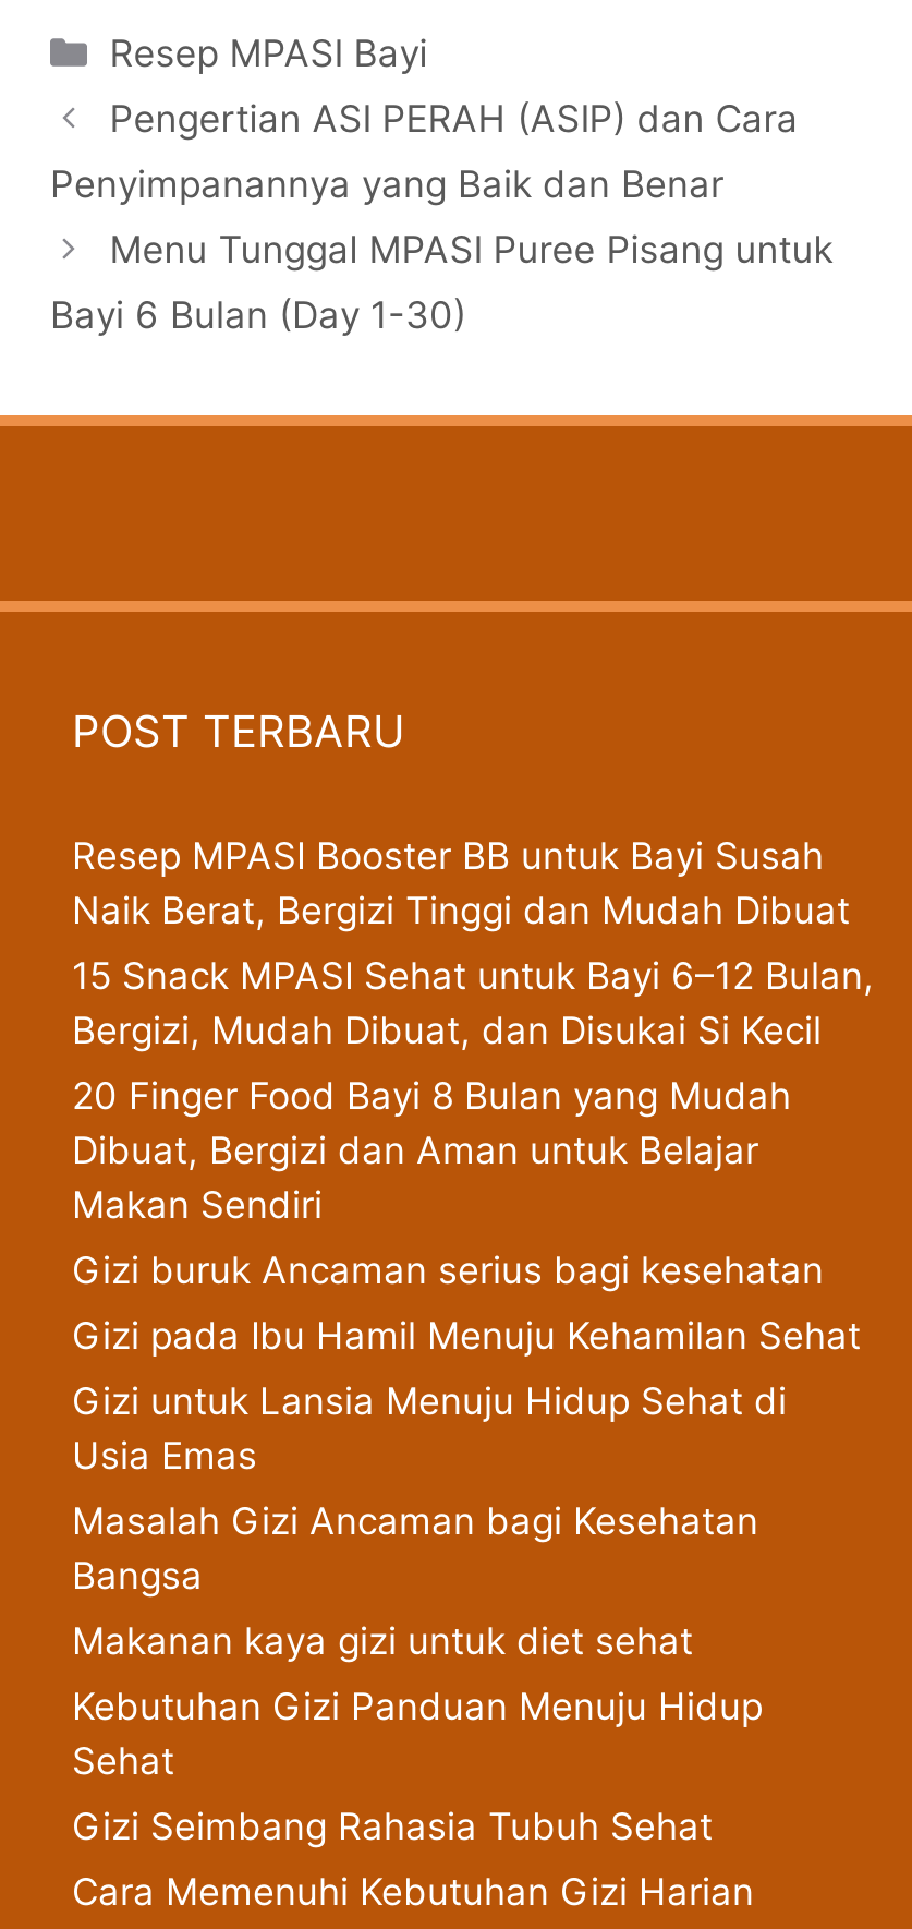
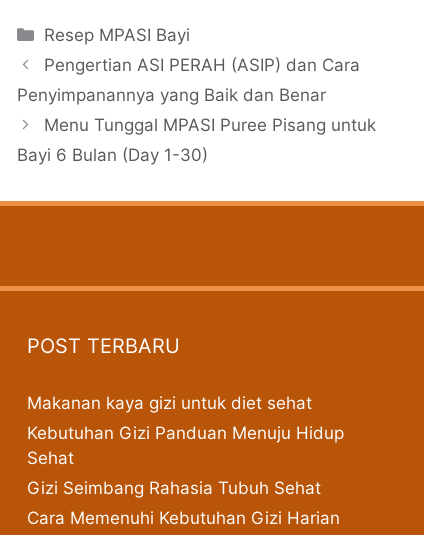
- Resep MPASI Booster BB untuk Bayi Susah
- Naik Berat, Bergizi Tinggi dan Mudah Dibuat
- 15 Snack MPASI Sehat untuk Bayi 6–12 Bulan,
- Bergizi, Mudah Dibuat, dan Disukai Si Kecil
- 20 Finger Food Bayi 8 Bulan yang Mudah
- Dibuat, Bergizi dan Aman untuk Belajar
- Makan Sendiri
- Gizi buruk Ancaman serius bagi kesehatan
- Gizi pada Ibu Hamil Menuju Kehamilan Sehat
- Gizi untuk Lansia Menuju Hidup Sehat di
- Usia Emas
- Masalah Gizi Ancaman bagi Kesehatan
- Bangsa
